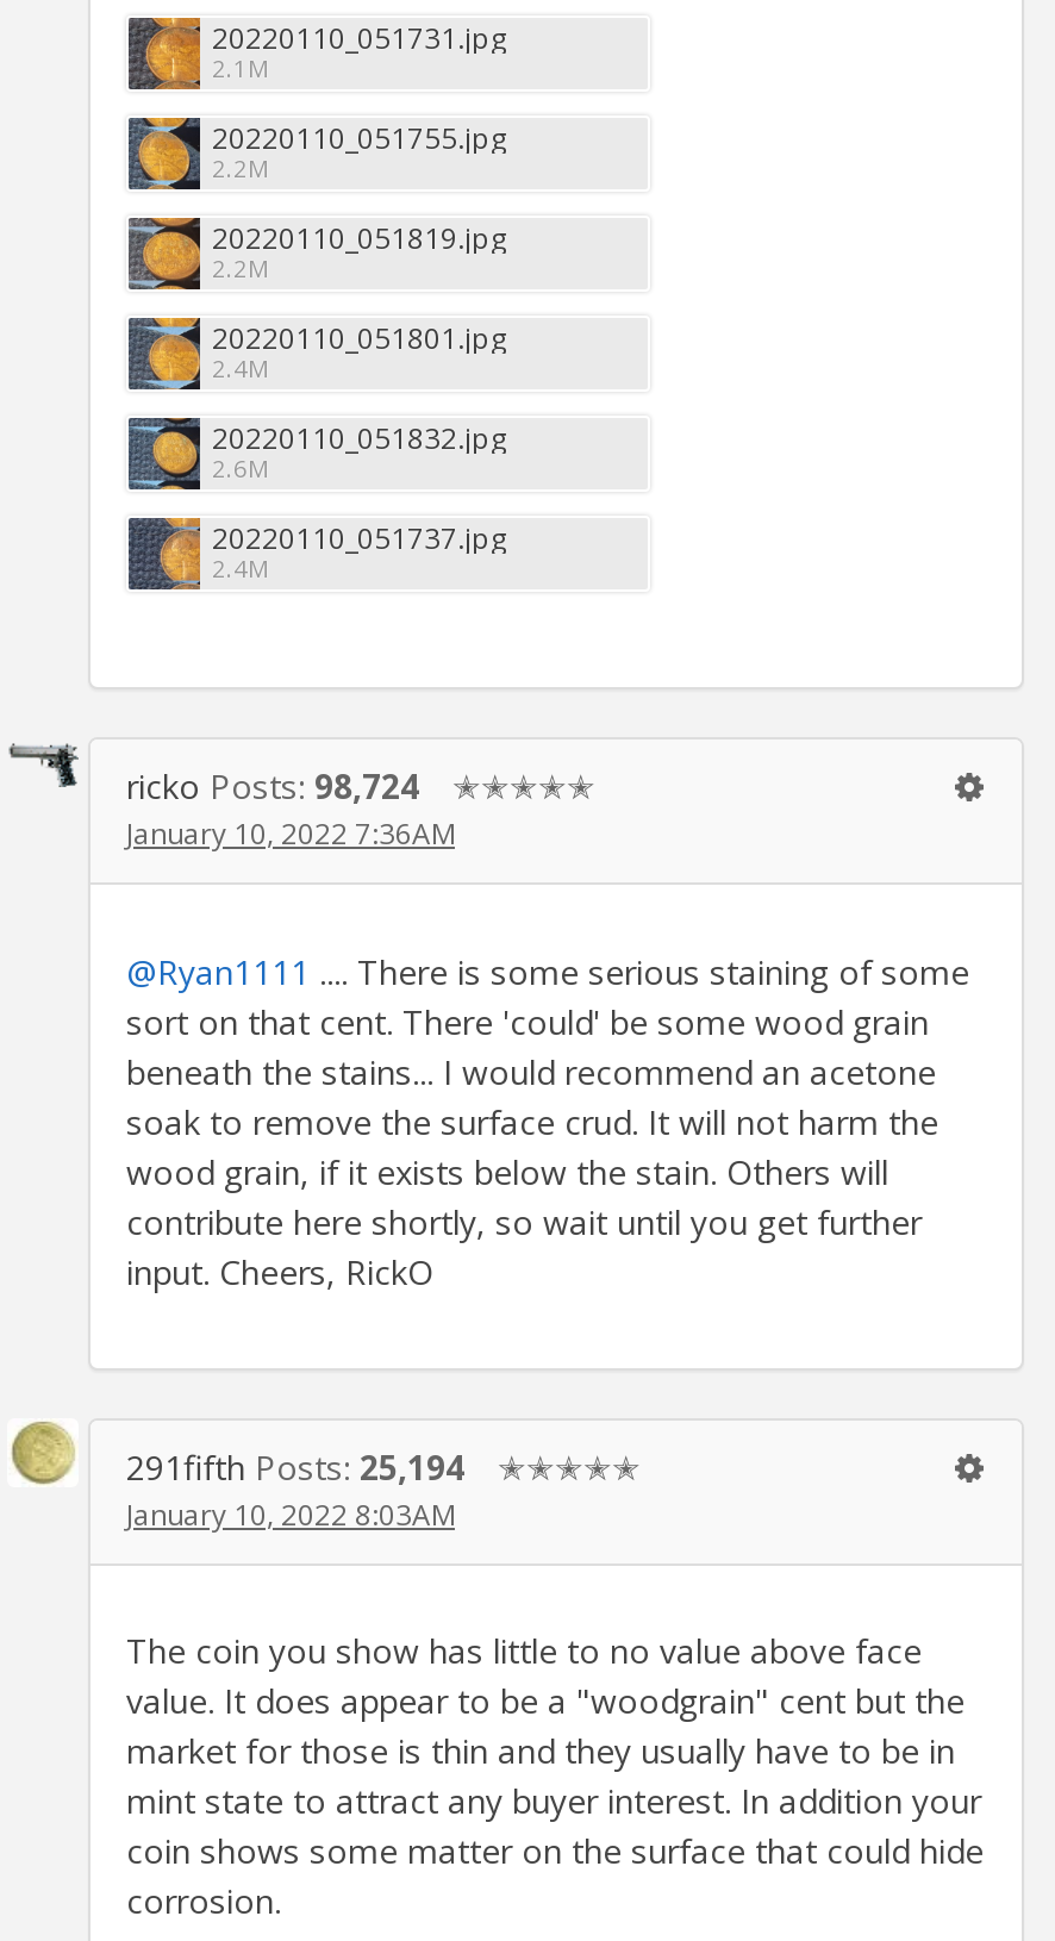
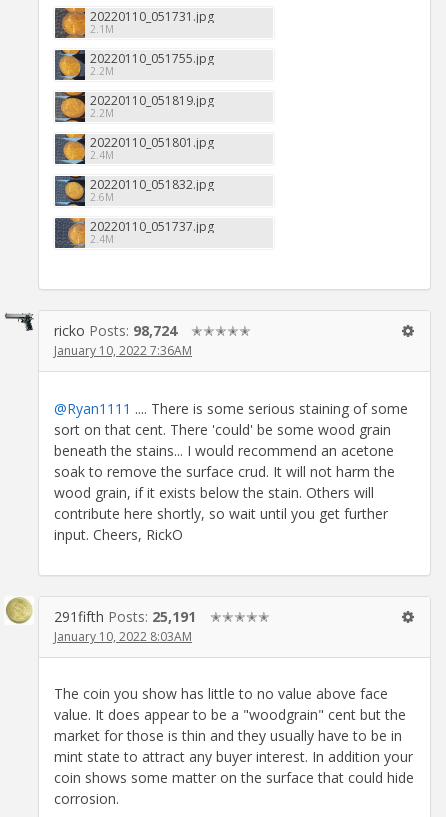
- 291fifth Posts: 25,194
+ 291fifth Posts: 25,191
